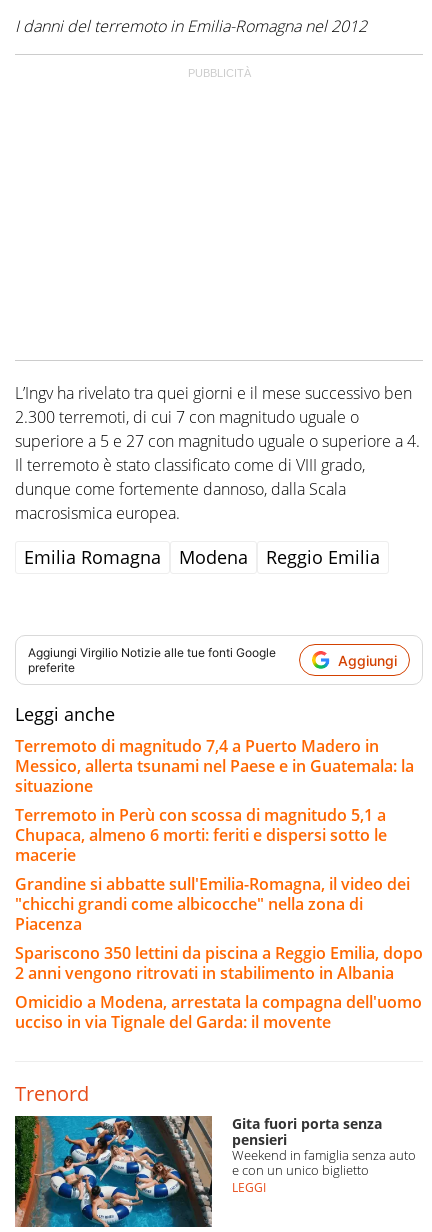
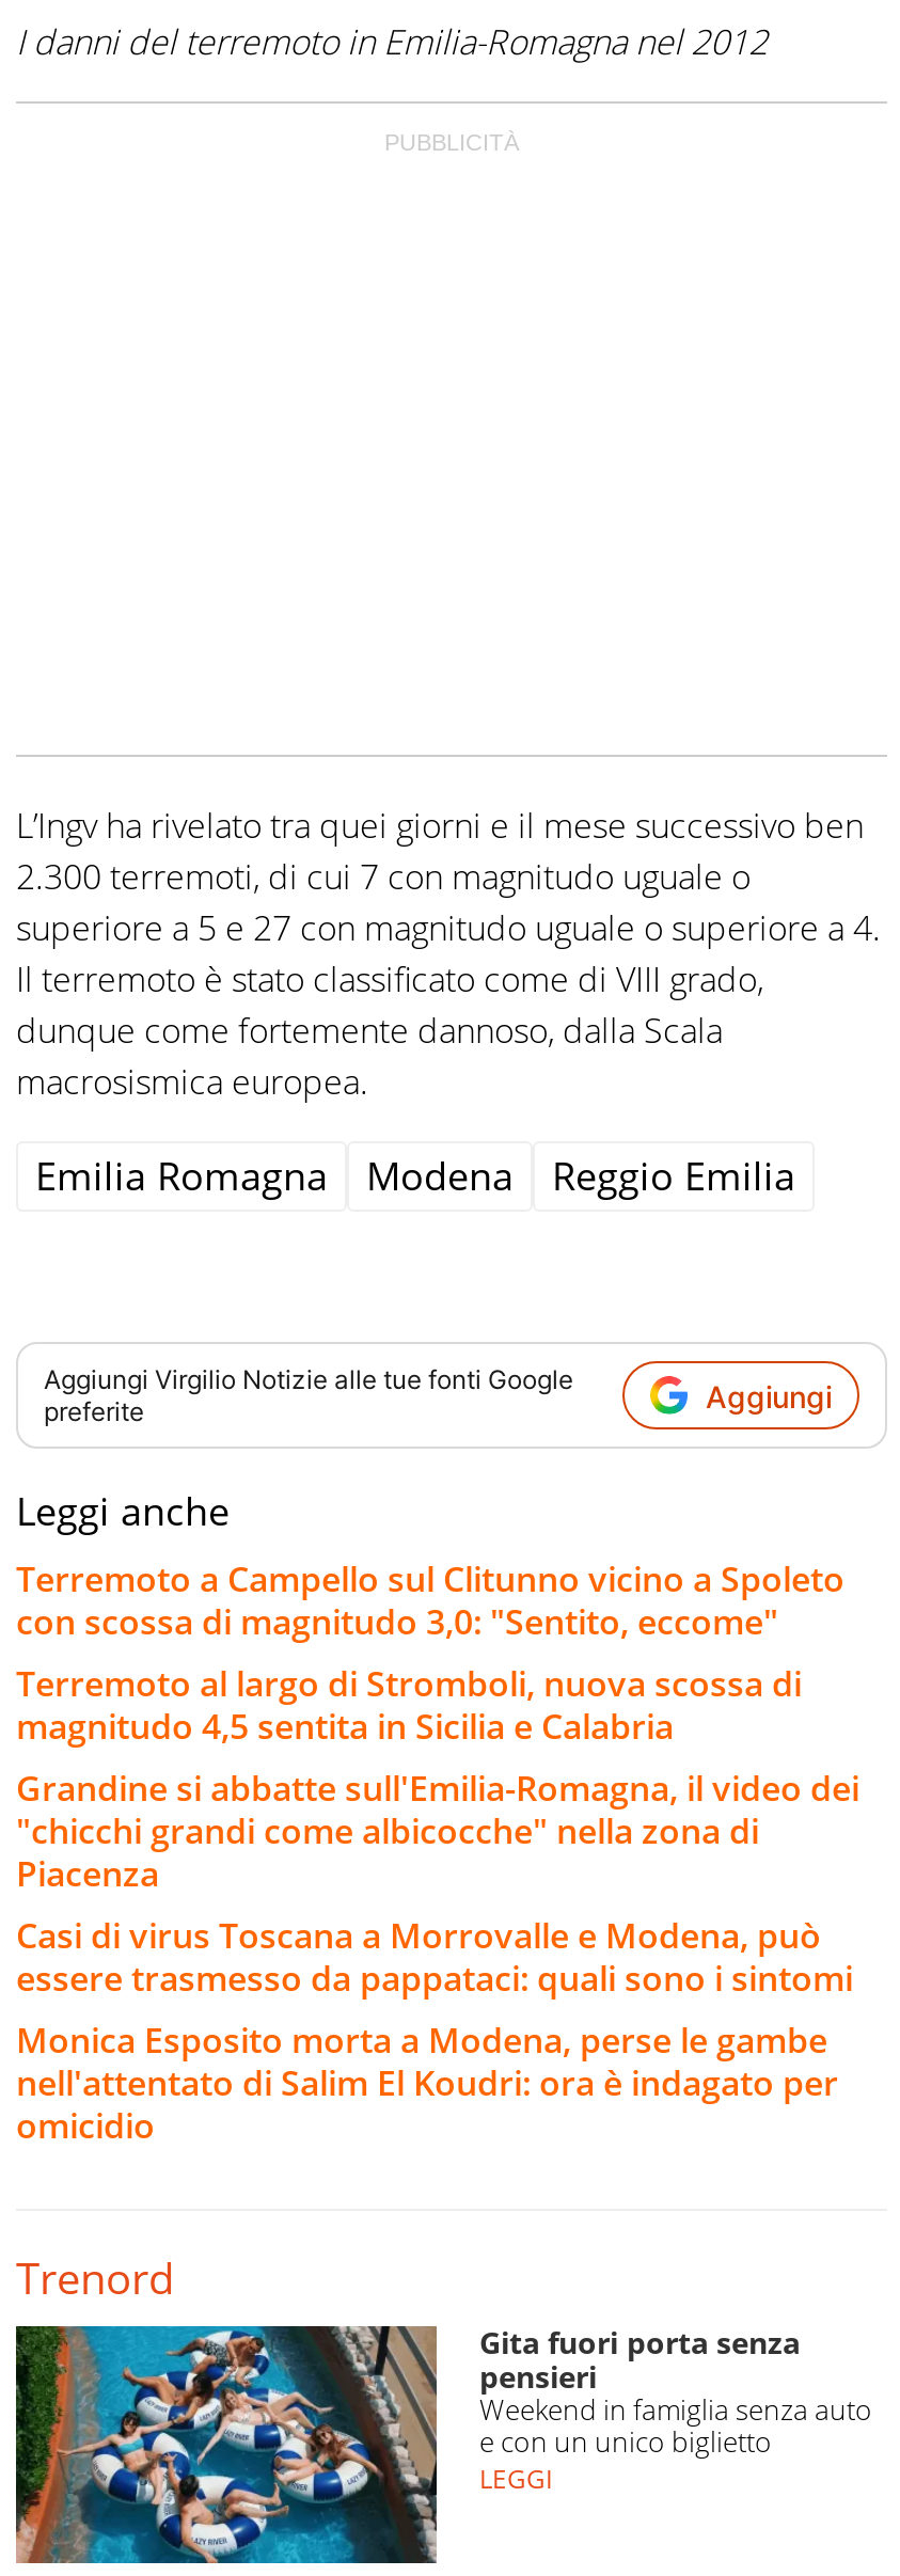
- Terremoto di magnitudo 7,4 a Puerto Madero in
- Messico, allerta tsunami nel Paese e in Guatemala: la
- situazione
- Terremoto in Perù con scossa di magnitudo 5,1 a
- Chupaca, almeno 6 morti: feriti e dispersi sotto le
- macerie
+ Terremoto a Campello sul Clitunno vicino a Spoleto
+ con scossa di magnitudo 3,0: "Sentito, eccome"
+ Terremoto al largo di Stromboli, nuova scossa di
+ magnitudo 4,5 sentita in Sicilia e Calabria

moved up: Grandine si abbatte sull'Emilia-Romagna, il video dei | "chicchi grandi come albicocche" nella zona di | Piacenza

- Spariscono 350 lettini da piscina a Reggio Emilia, dopo
- 2 anni vengono ritrovati in stabilimento in Albania
- Omicidio a Modena, arrestata la compagna dell'uomo
- ucciso in via Tignale del Garda: il movente
+ Casi di virus Toscana a Morrovalle e Modena, può
+ essere trasmesso da pappataci: quali sono i sintomi
+ Monica Esposito morta a Modena, perse le gambe
+ nell'attentato di Salim El Koudri: ora è indagato per
+ omicidio
